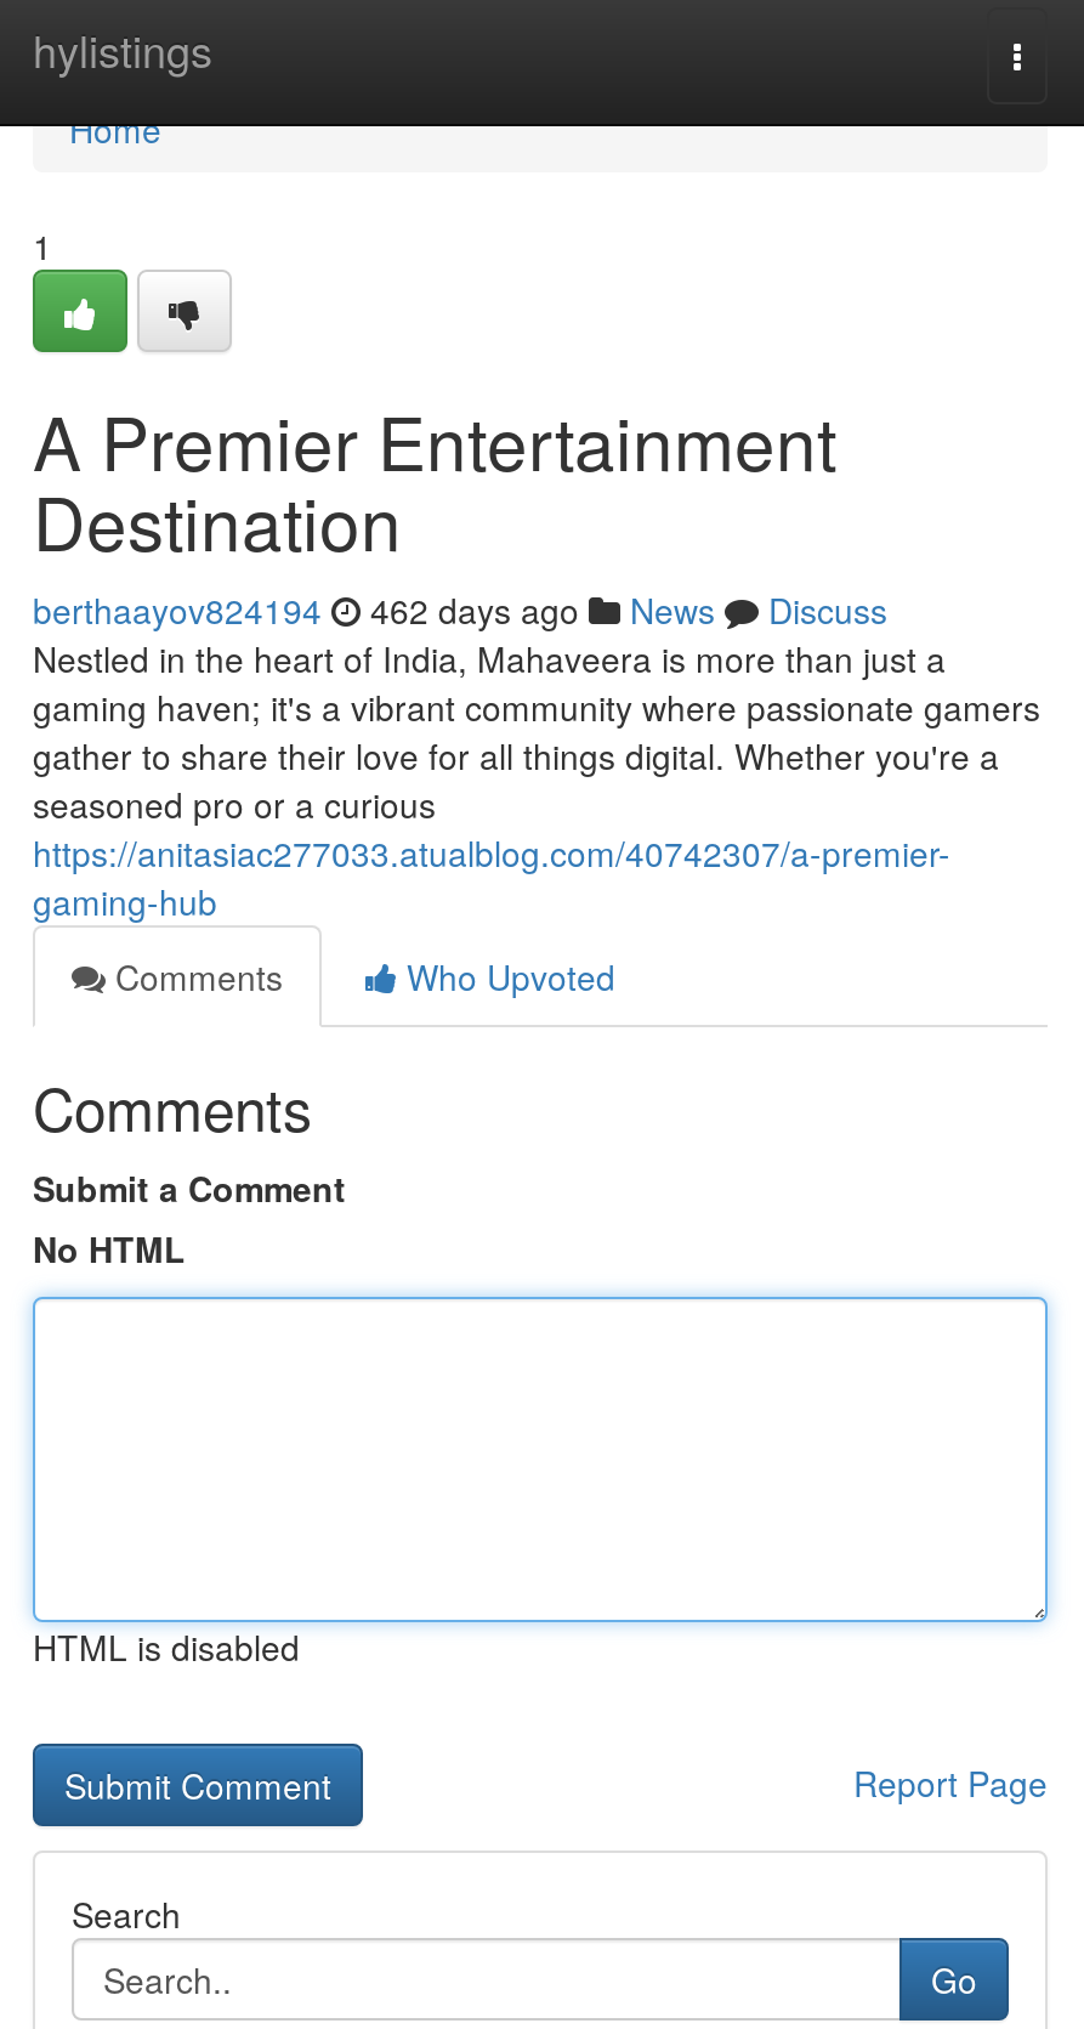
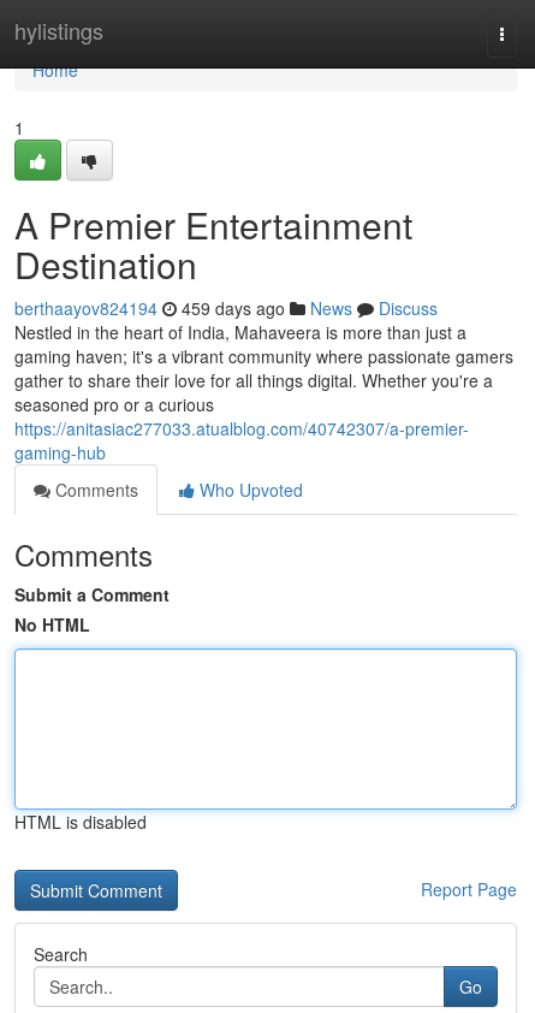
- berthaayov824194 462 days ago News Discuss
+ berthaayov824194 459 days ago News Discuss
